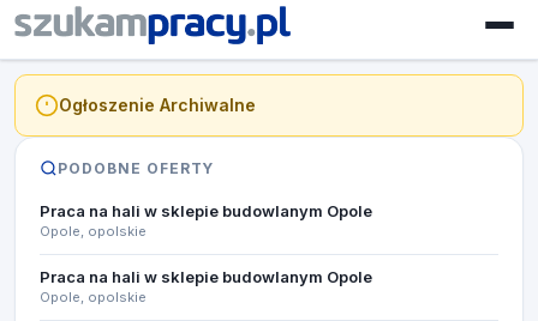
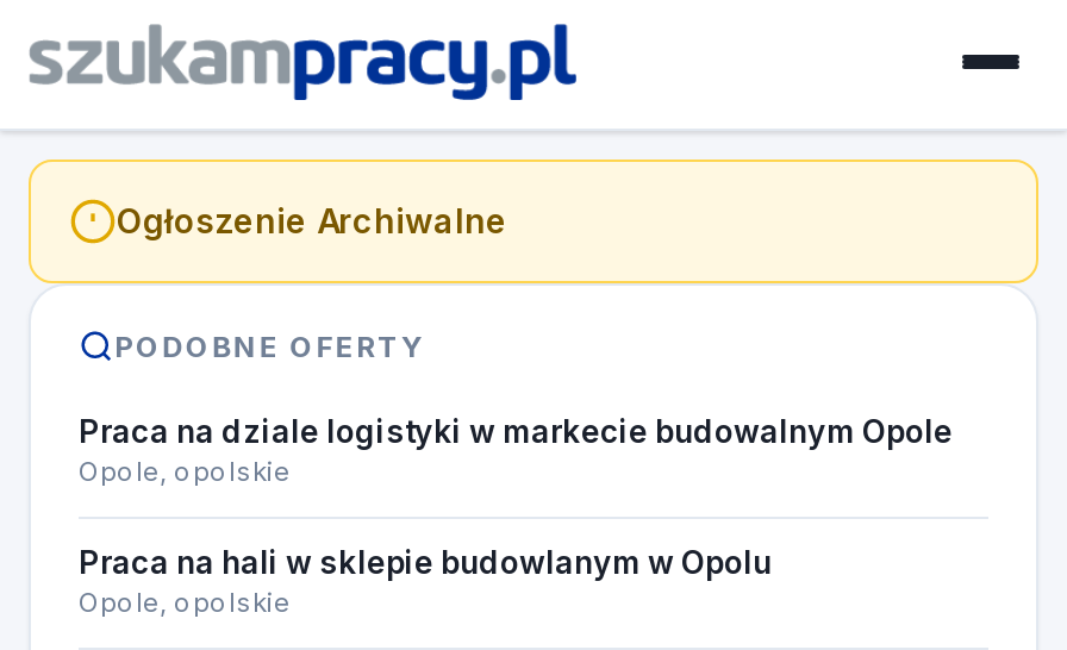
- Praca na hali w sklepie budowlanym Opole
+ Praca na dziale logistyki w markecie budowalnym Opole

- Praca na hali w sklepie budowlanym Opole
+ Praca na hali w sklepie budowlanym w Opolu
